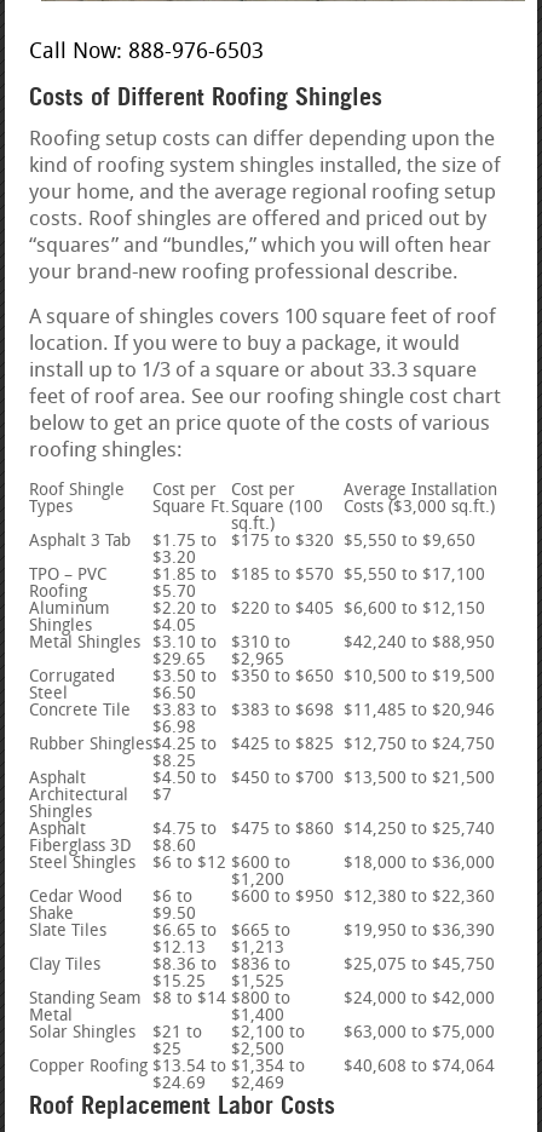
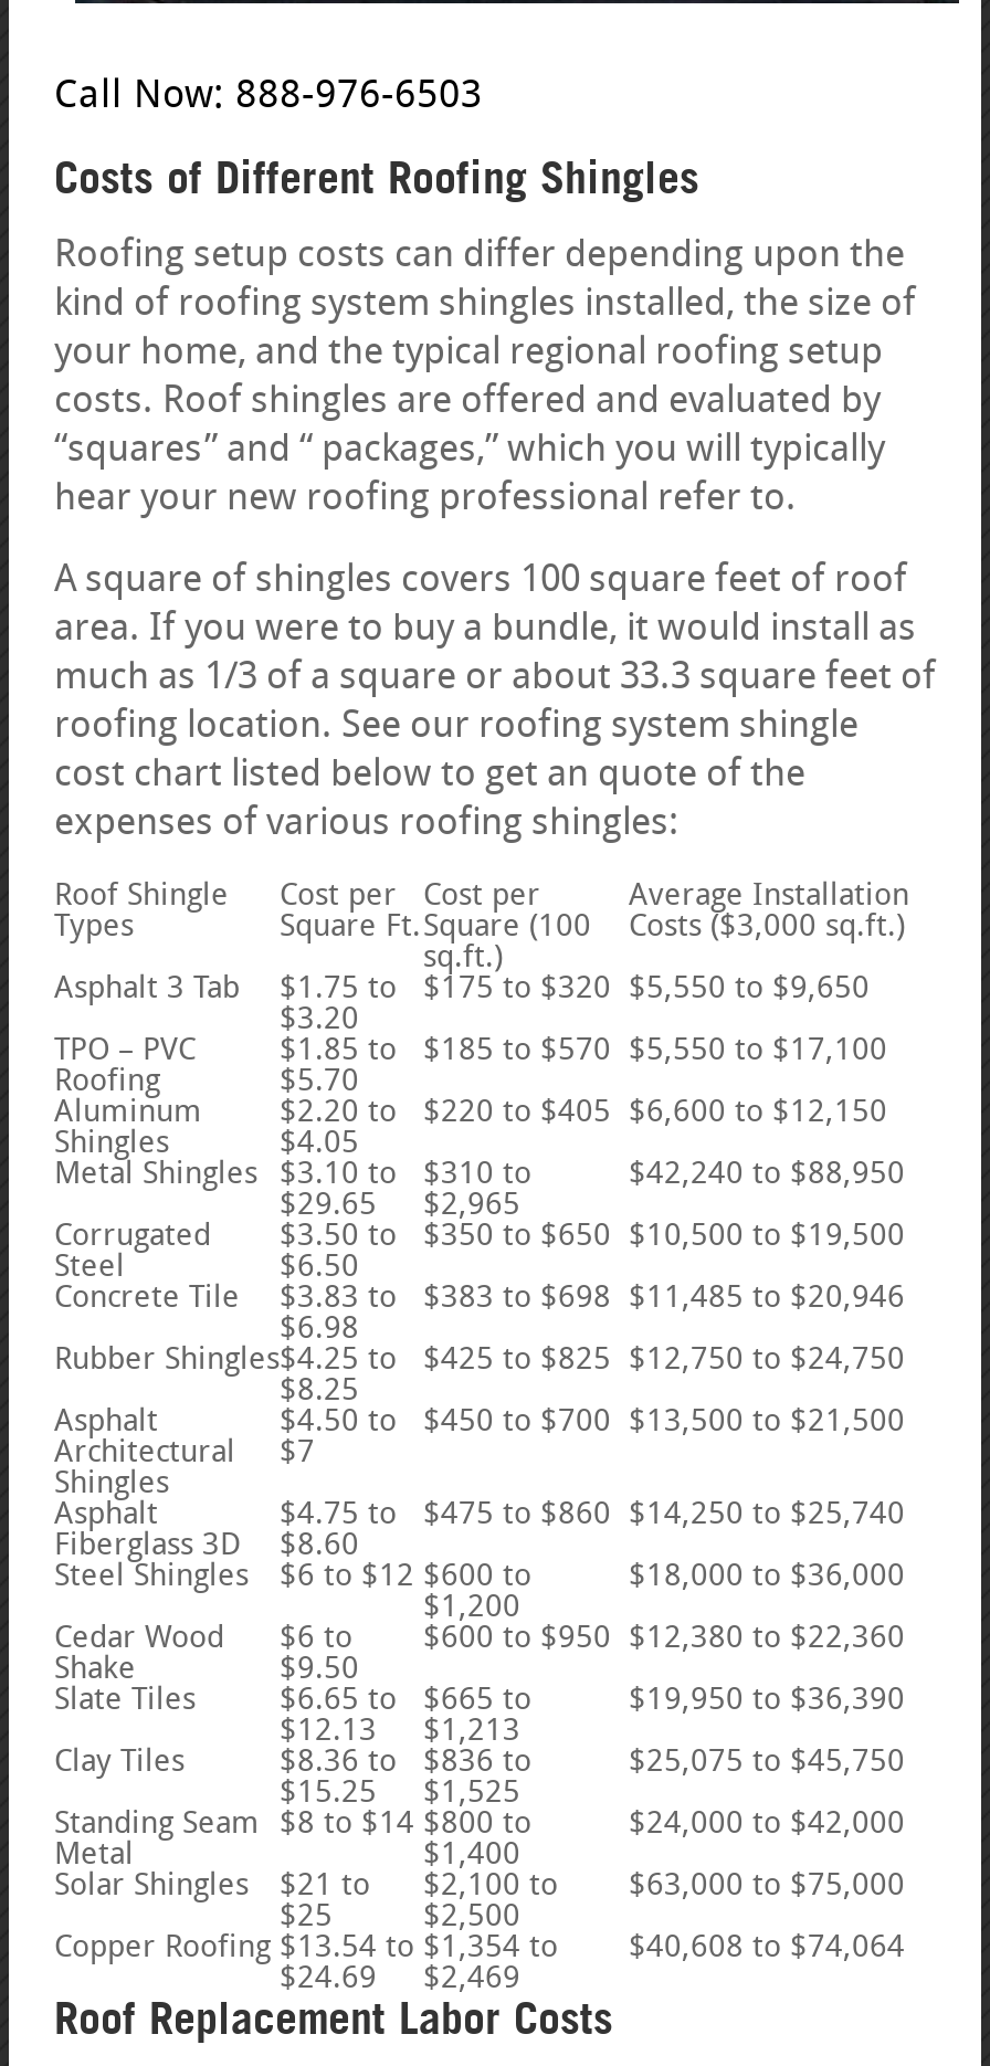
- your home, and the average regional roofing setup
- costs. Roof shingles are offered and priced out by
- “squares” and “bundles,” which you will often hear
- your brand-new roofing professional describe.
+ your home, and the typical regional roofing setup
+ costs. Roof shingles are offered and evaluated by
+ “squares” and “ packages,” which you will typically
+ hear your new roofing professional refer to.

- location. If you were to buy a package, it would
- install up to 1/3 of a square or about 33.3 square
- feet of roof area. See our roofing shingle cost chart
- below to get an price quote of the costs of various
- roofing shingles:
+ area. If you were to buy a bundle, it would install as
+ much as 1/3 of a square or about 33.3 square feet of
+ roofing location. See our roofing system shingle
+ cost chart listed below to get an quote of the
+ expenses of various roofing shingles:
